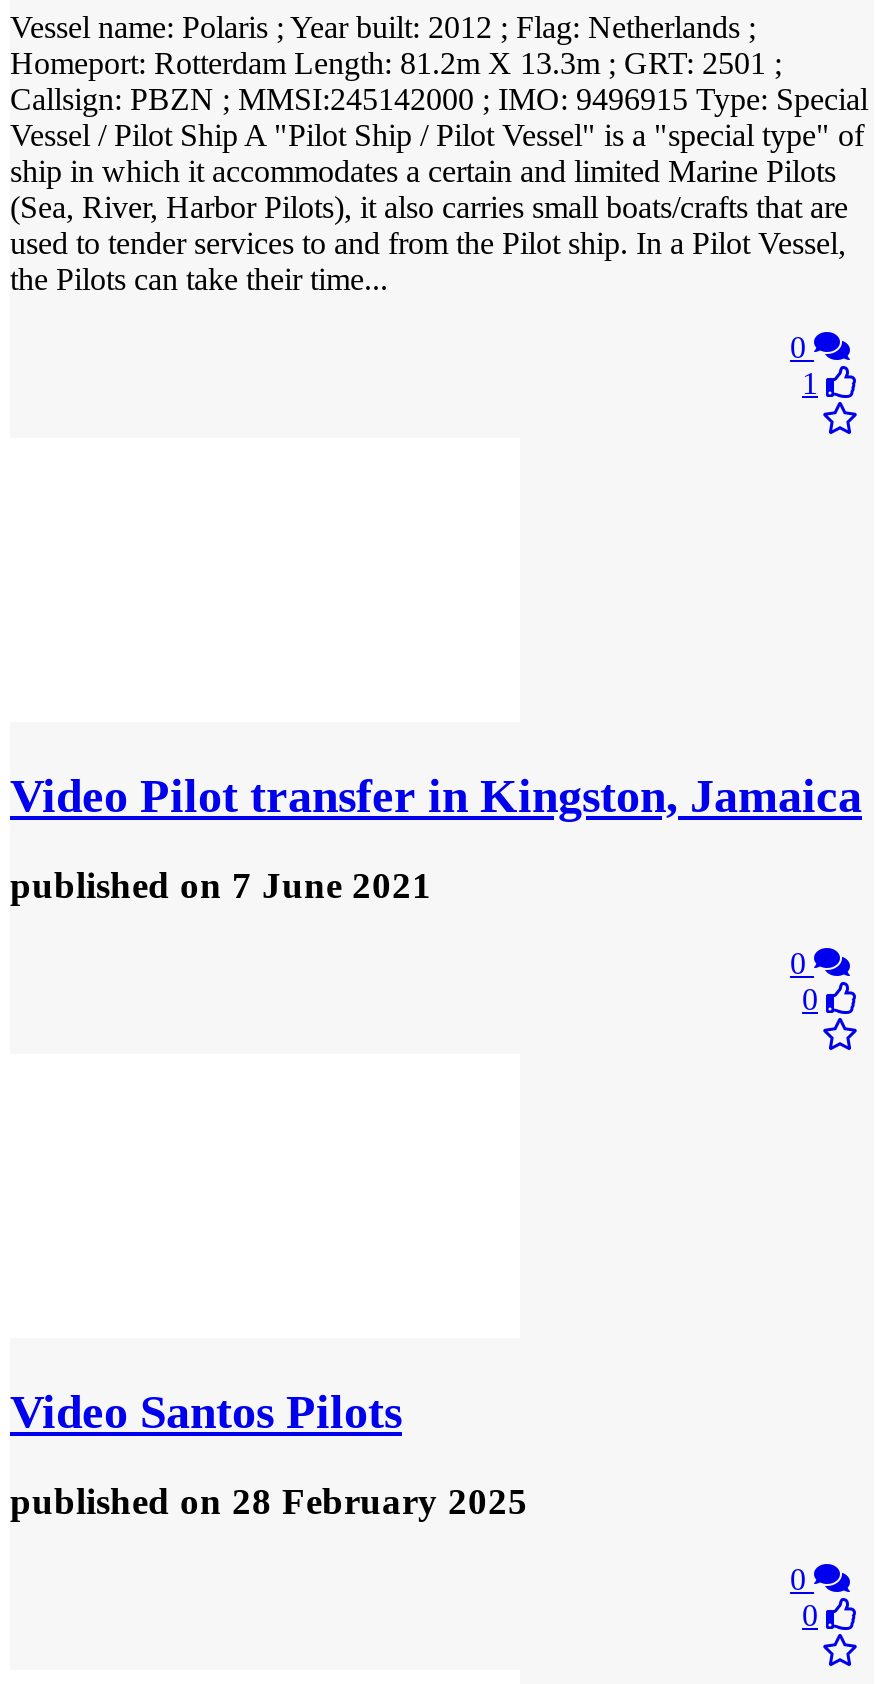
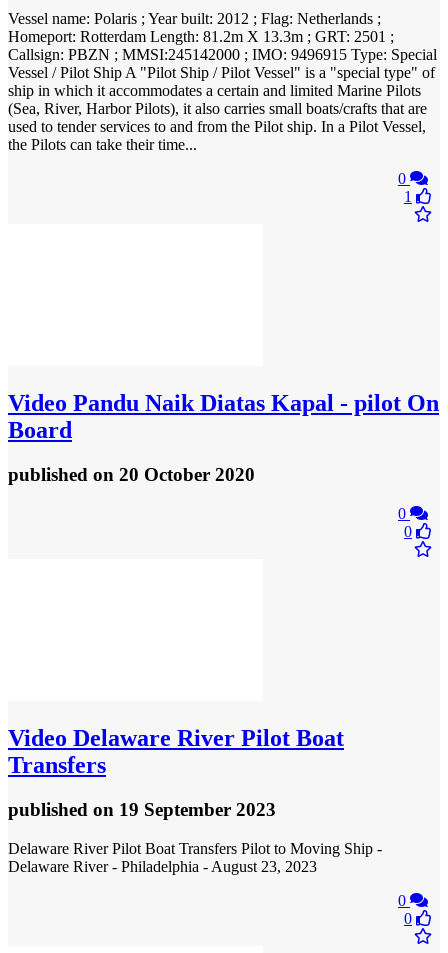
- Video Pilot transfer in Kingston, Jamaica
+ Video Pandu Naik Diatas Kapal - pilot On
+ Board

- published on 7 June 2021
+ published on 20 October 2020

- Video Santos Pilots
- published on 28 February 2025
+ Video Delaware River Pilot Boat
+ Transfers
+ published on 19 September 2023
+ Delaware River Pilot Boat Transfers Pilot to Moving Ship -
+ Delaware River - Philadelphia - August 23, 2023
